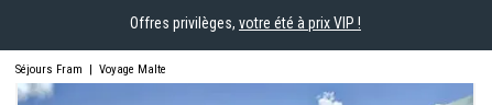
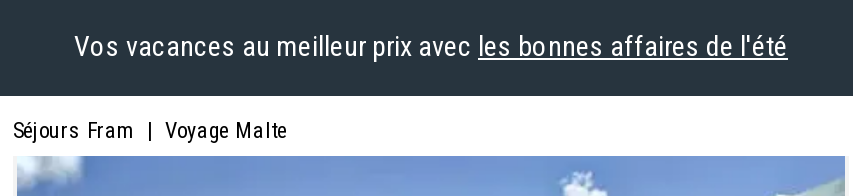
- Offres privilèges, votre été à prix VIP !
+ Vos vacances au meilleur prix avec les bonnes affaires de l'été
